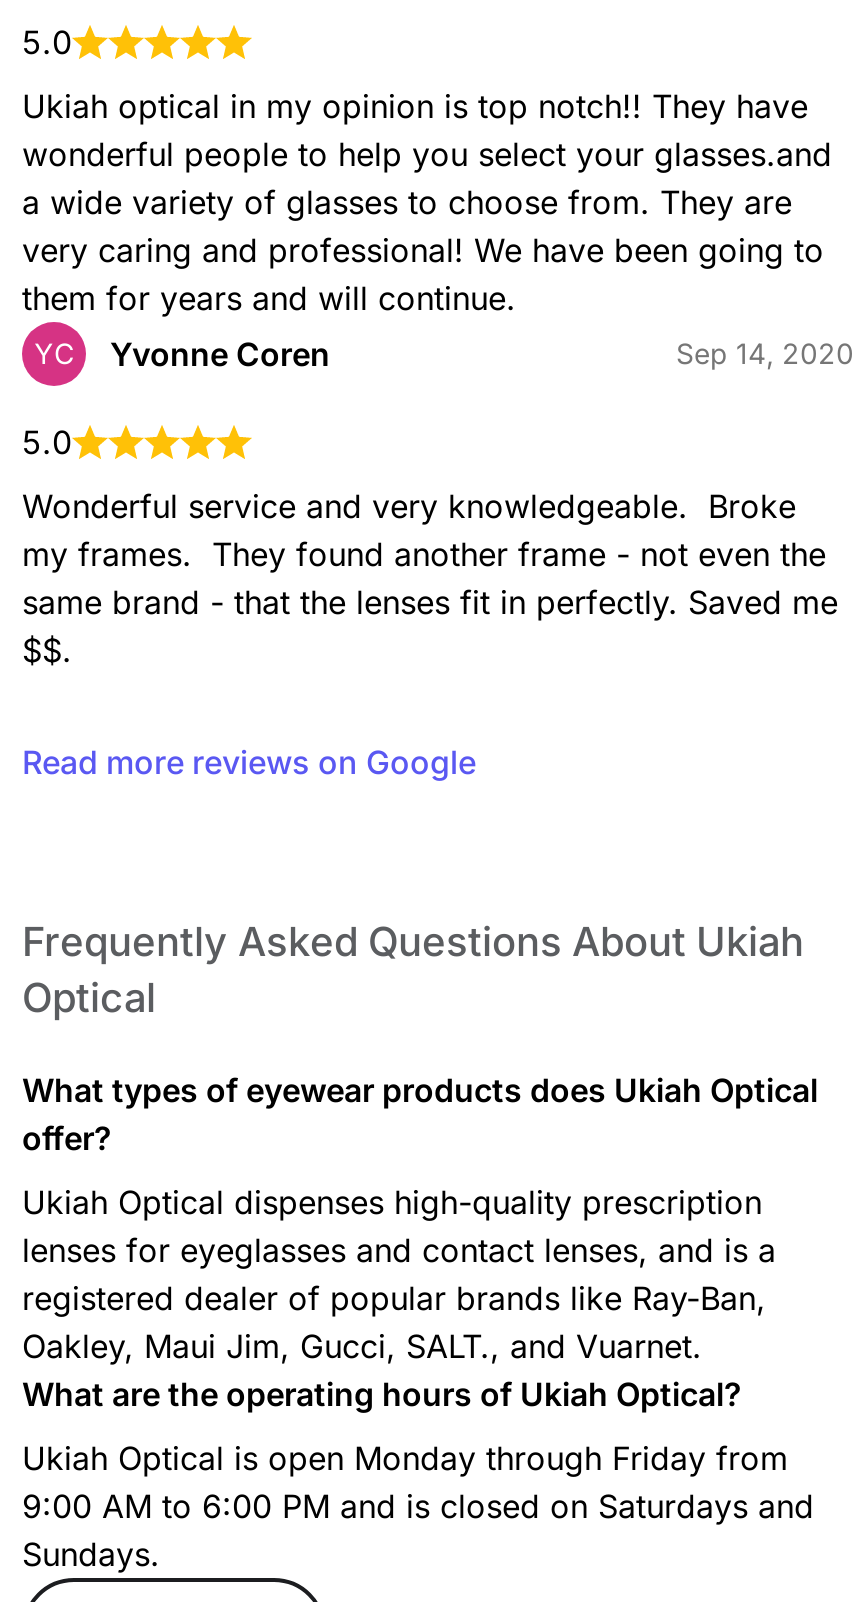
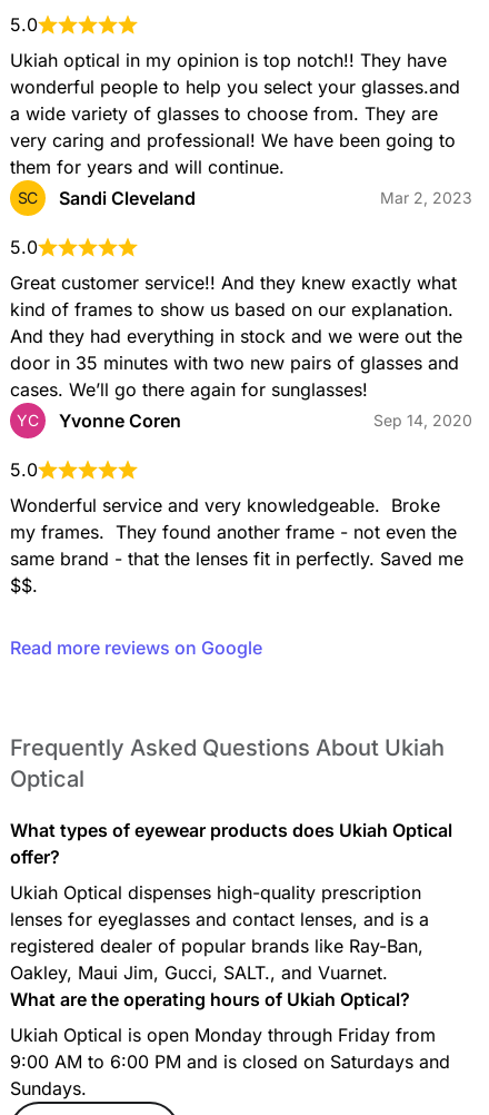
+ SC
+ Sandi Cleveland
+ Mar 2, 2023
+ 5.0
+ Great customer service!! And they knew exactly what
+ kind of frames to show us based on our explanation.
+ And they had everything in stock and we were out the
+ door in 35 minutes with two new pairs of glasses and
+ cases. We’ll go there again for sunglasses!
